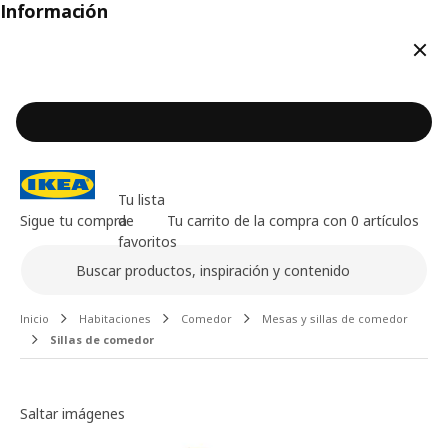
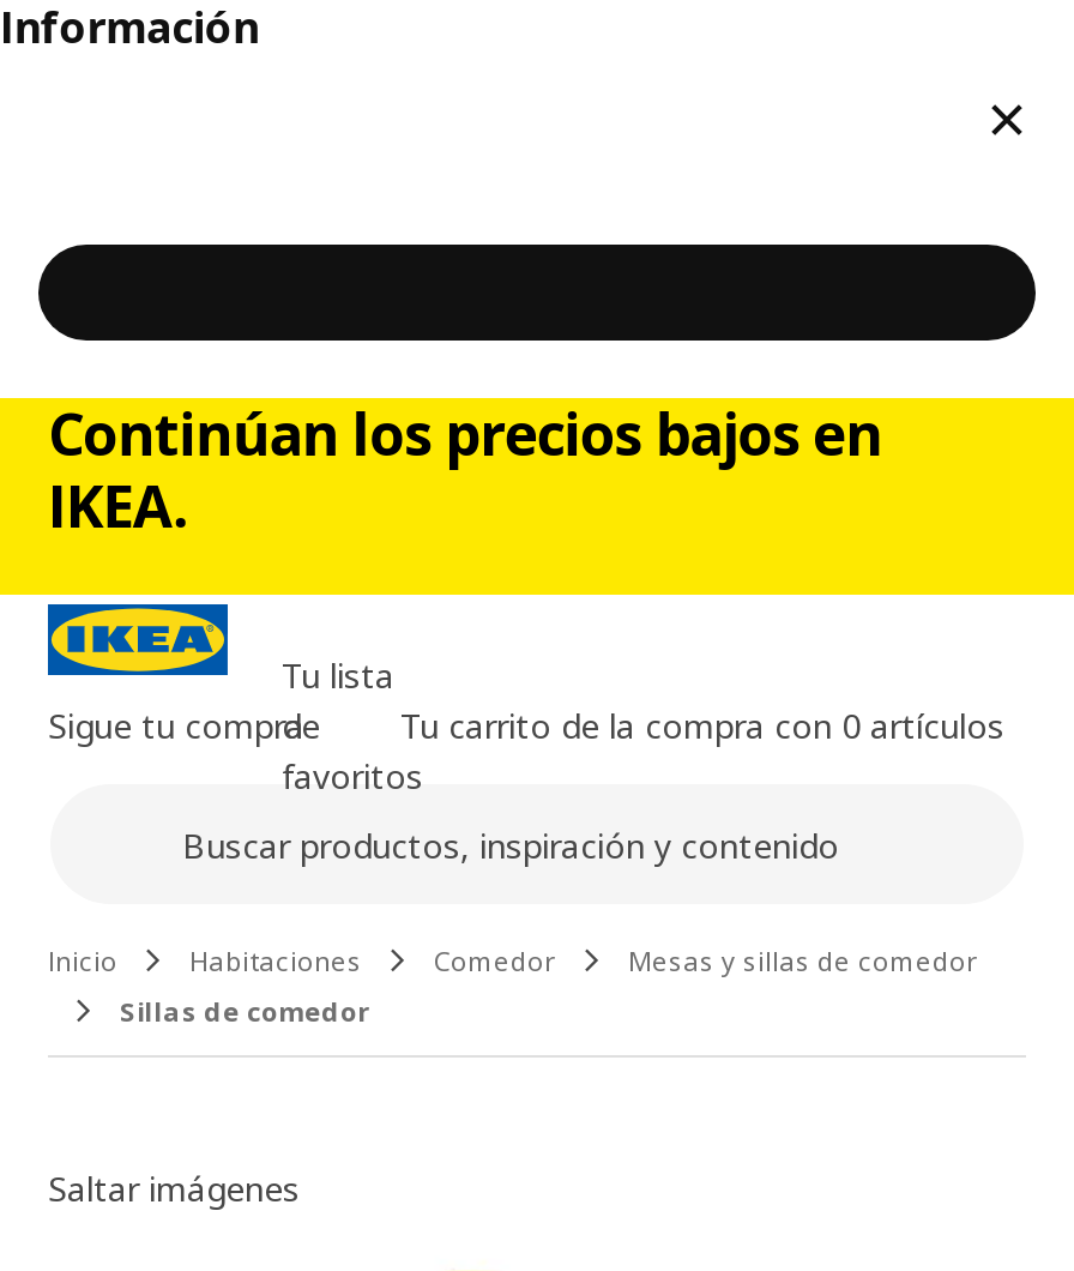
+ Continúan los precios bajos en
+ IKEA.
